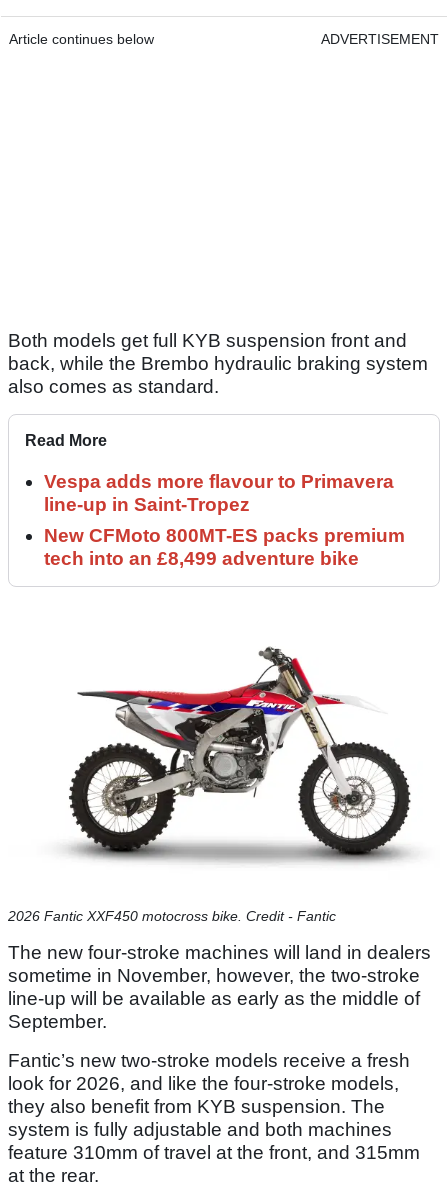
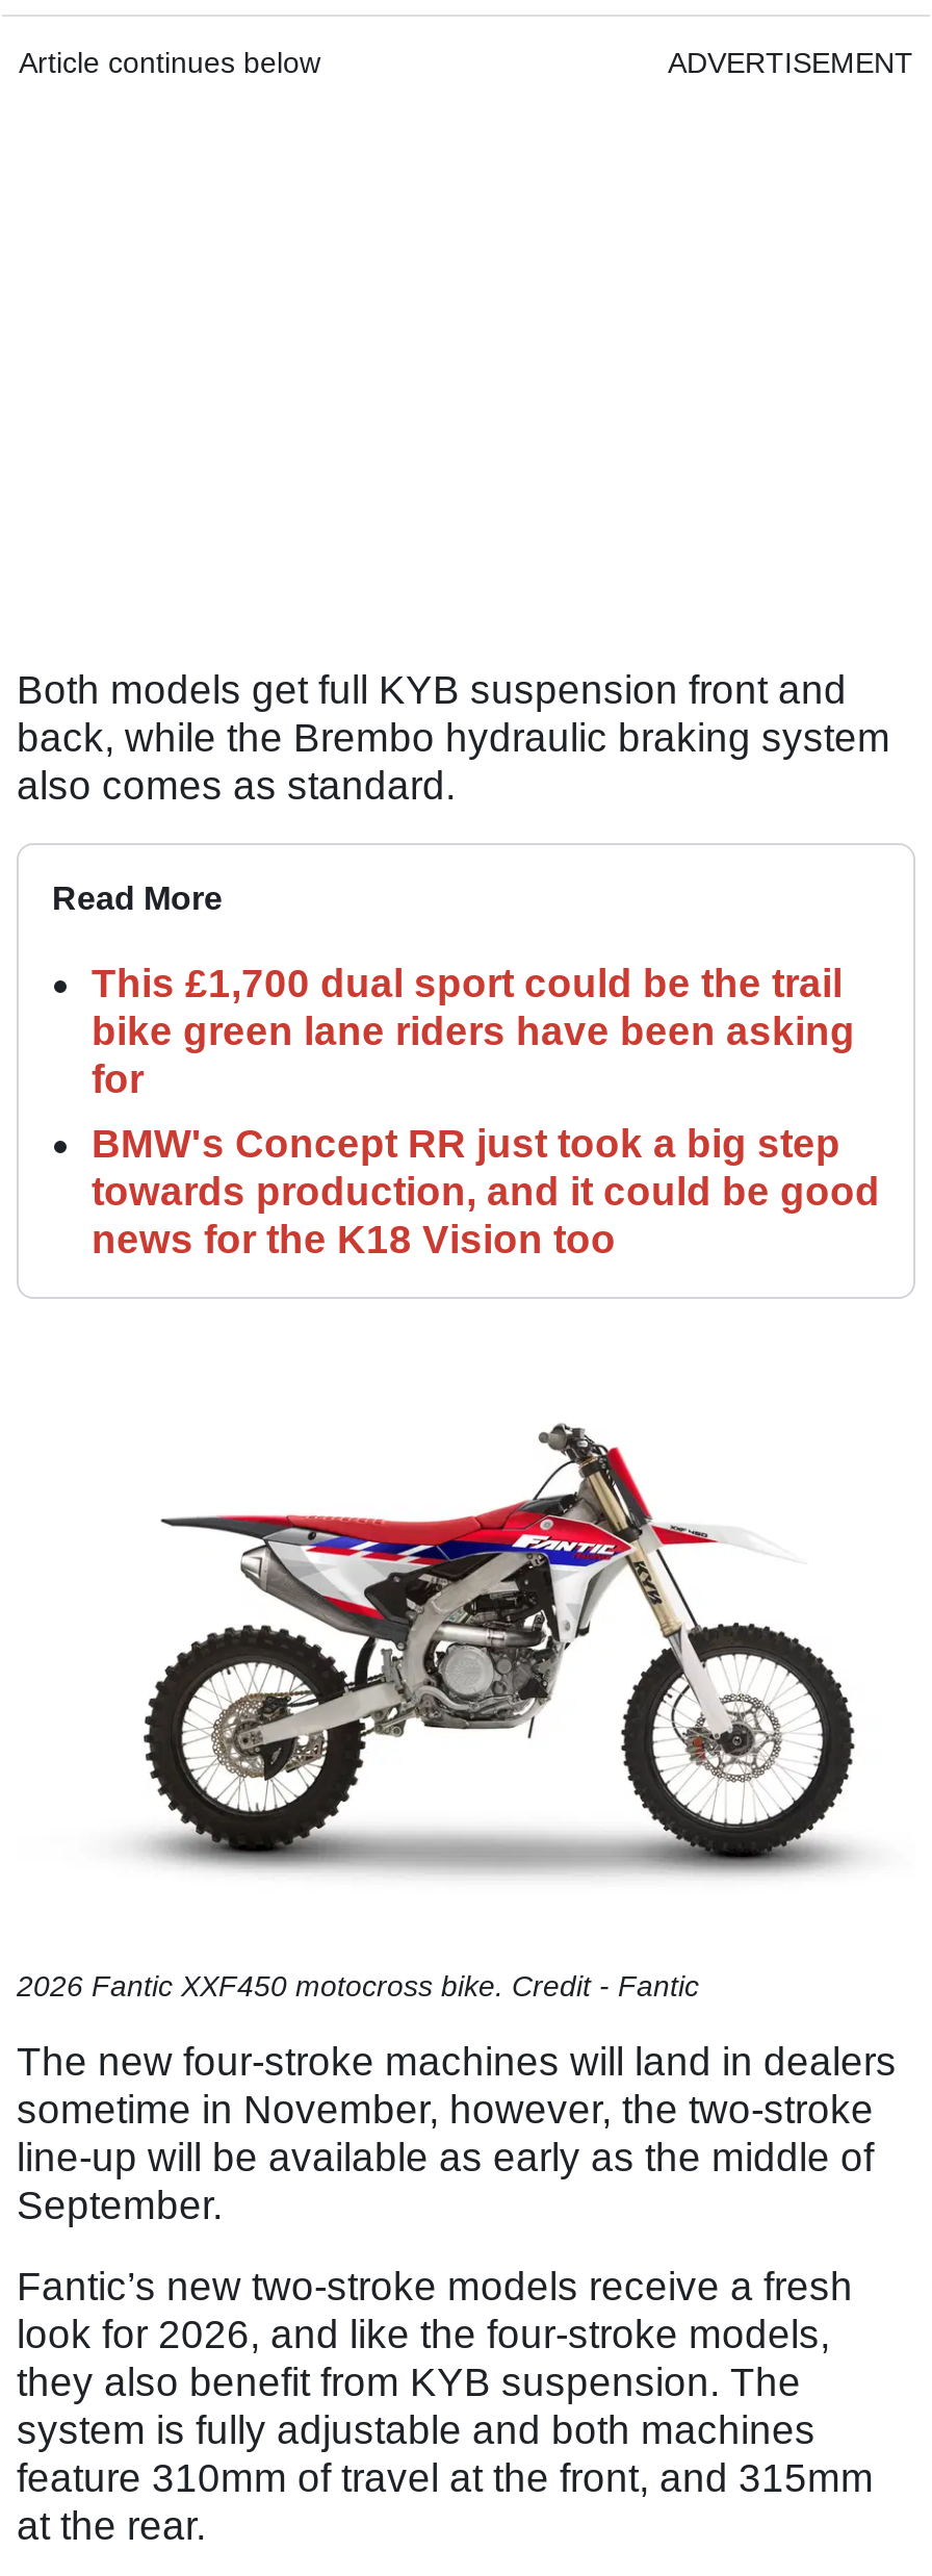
- Vespa adds more flavour to Primavera
- line-up in Saint-Tropez
+ This £1,700 dual sport could be the trail
+ bike green lane riders have been asking
+ for

- New CFMoto 800MT-ES packs premium
- tech into an £8,499 adventure bike
+ BMW's Concept RR just took a big step
+ towards production, and it could be good
+ news for the K18 Vision too
